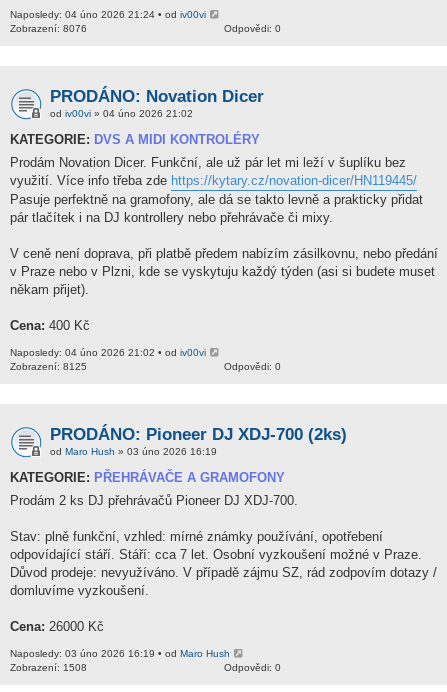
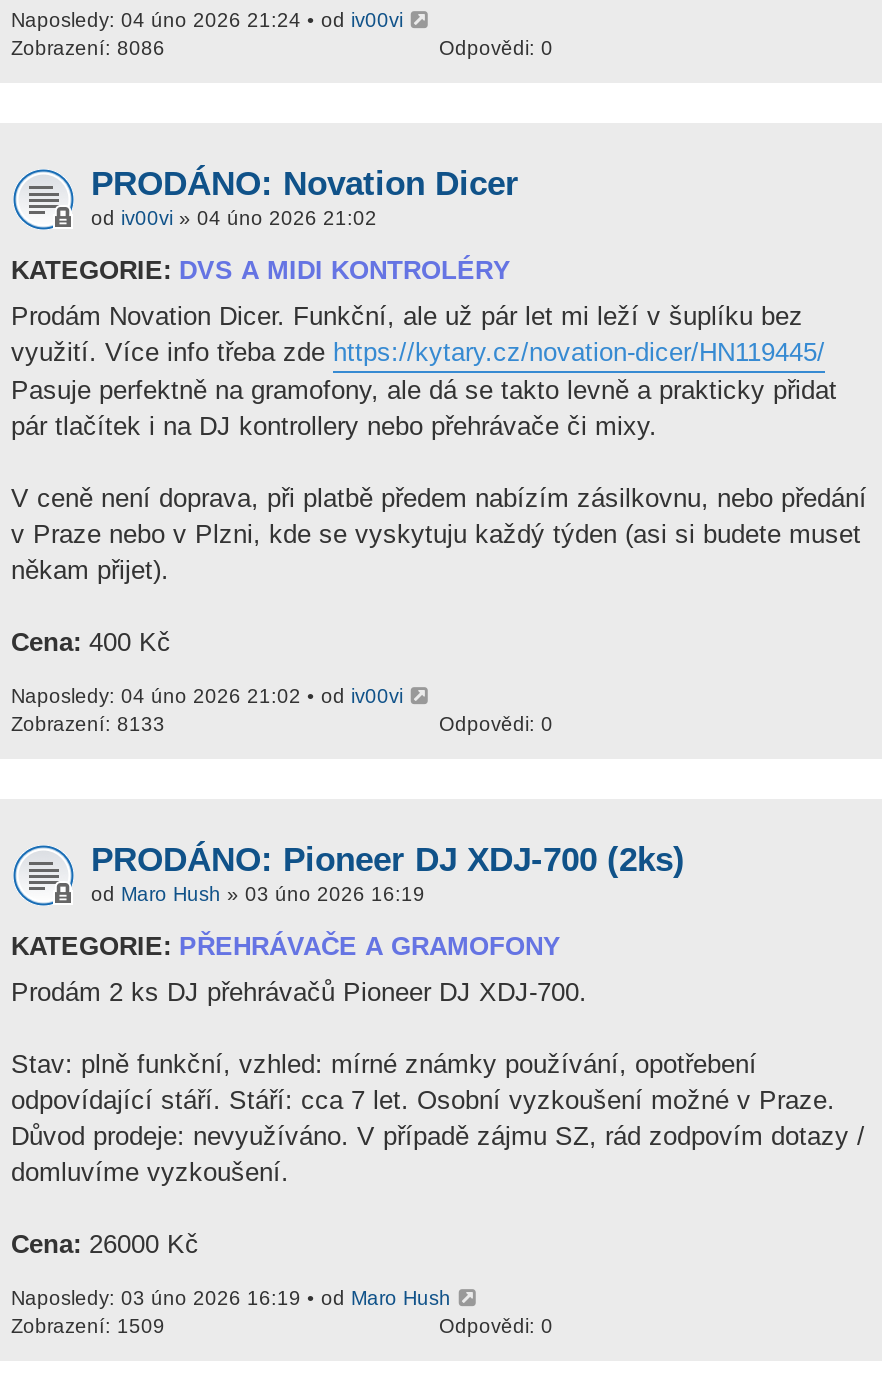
- Zobrazení: 8076
+ Zobrazení: 8086

- Zobrazení: 8125
+ Zobrazení: 8133

- Zobrazení: 1508
+ Zobrazení: 1509
